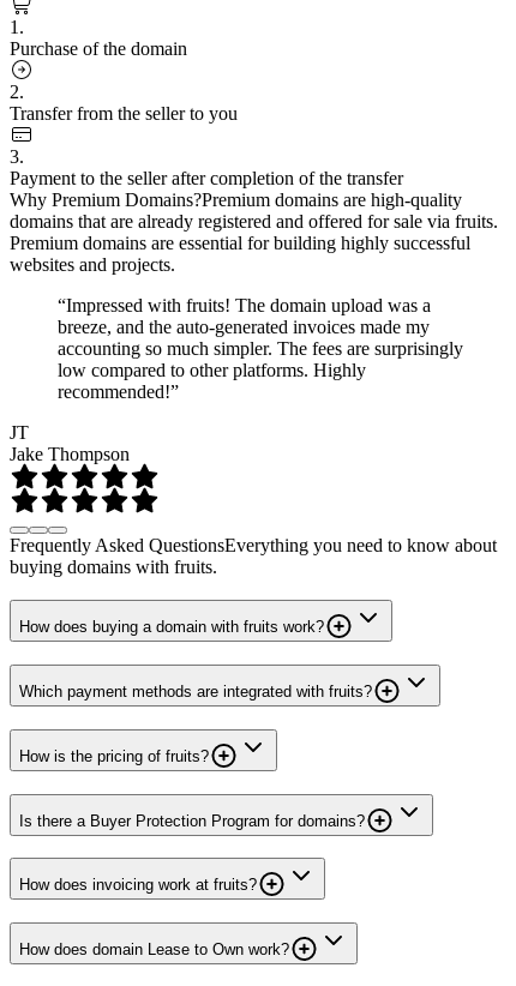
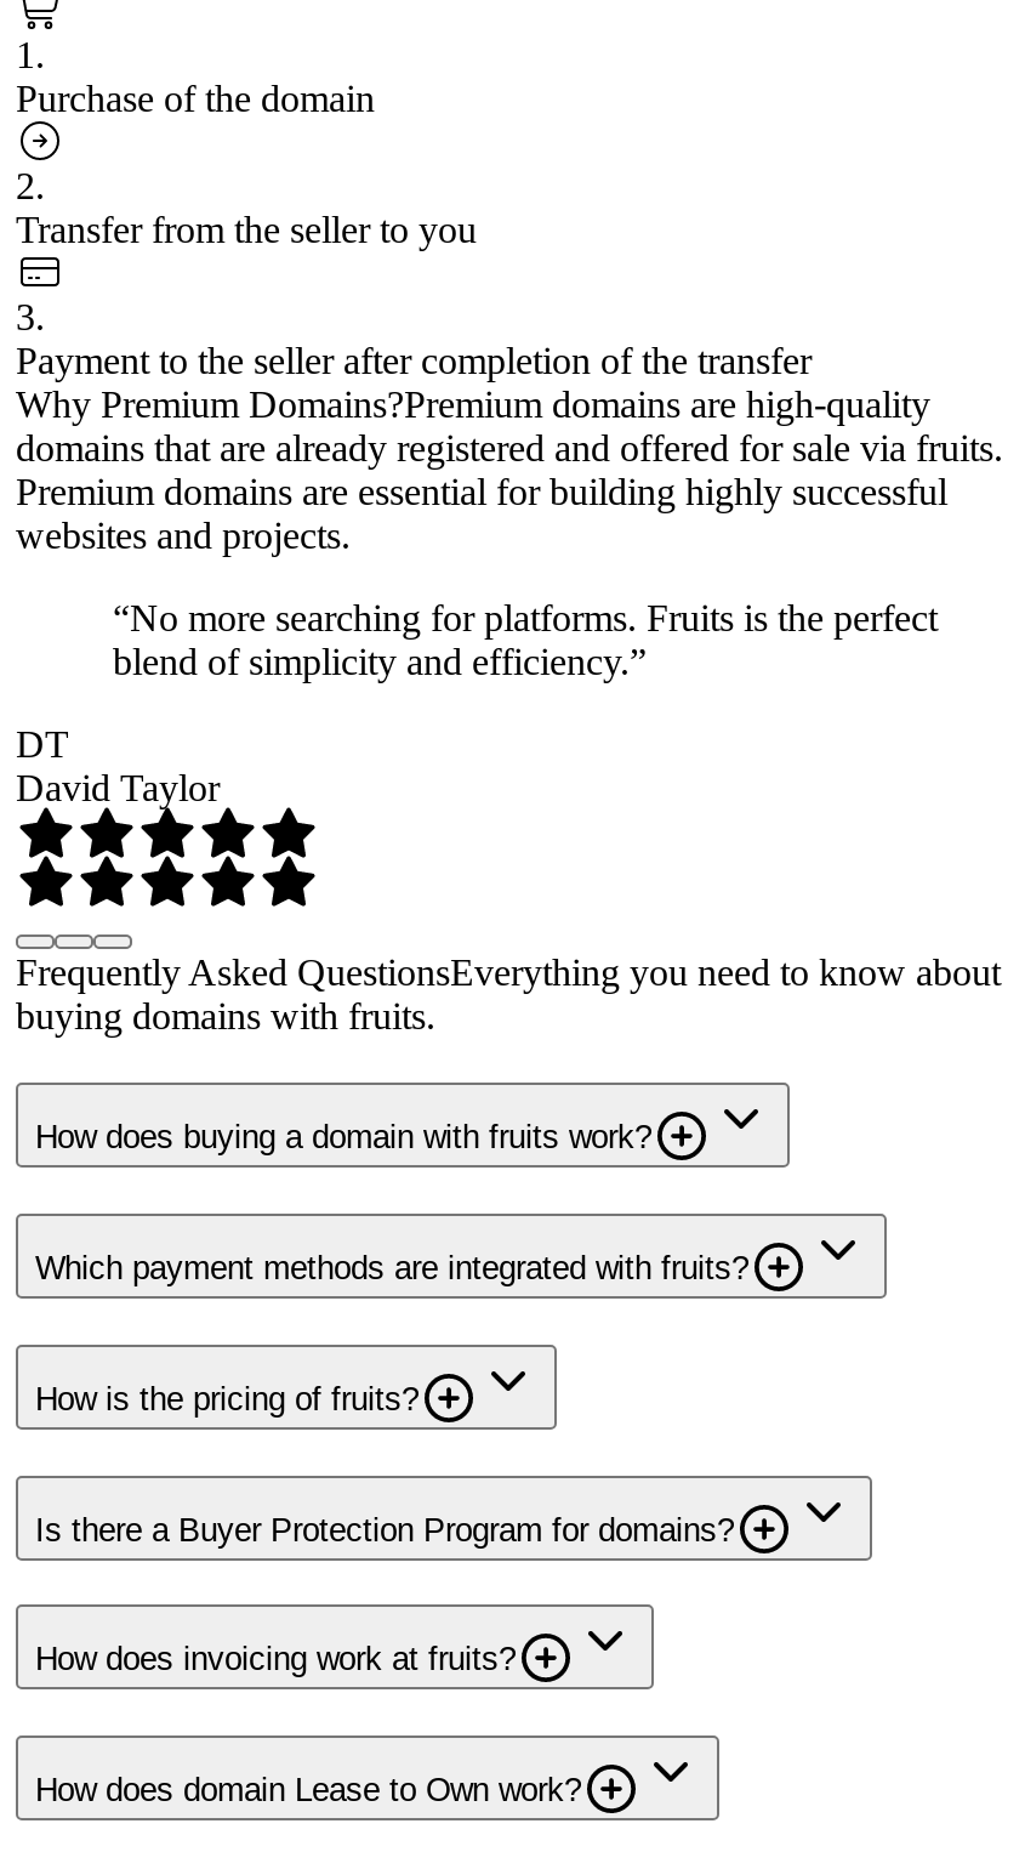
- “Impressed with fruits! The domain upload was a
- breeze, and the auto-generated invoices made my
- accounting so much simpler. The fees are surprisingly
- low compared to other platforms. Highly
- recommended!”
+ “No more searching for platforms. Fruits is the perfect
+ blend of simplicity and efficiency.”

- JT
- Jake Thompson
+ DT
+ David Taylor
